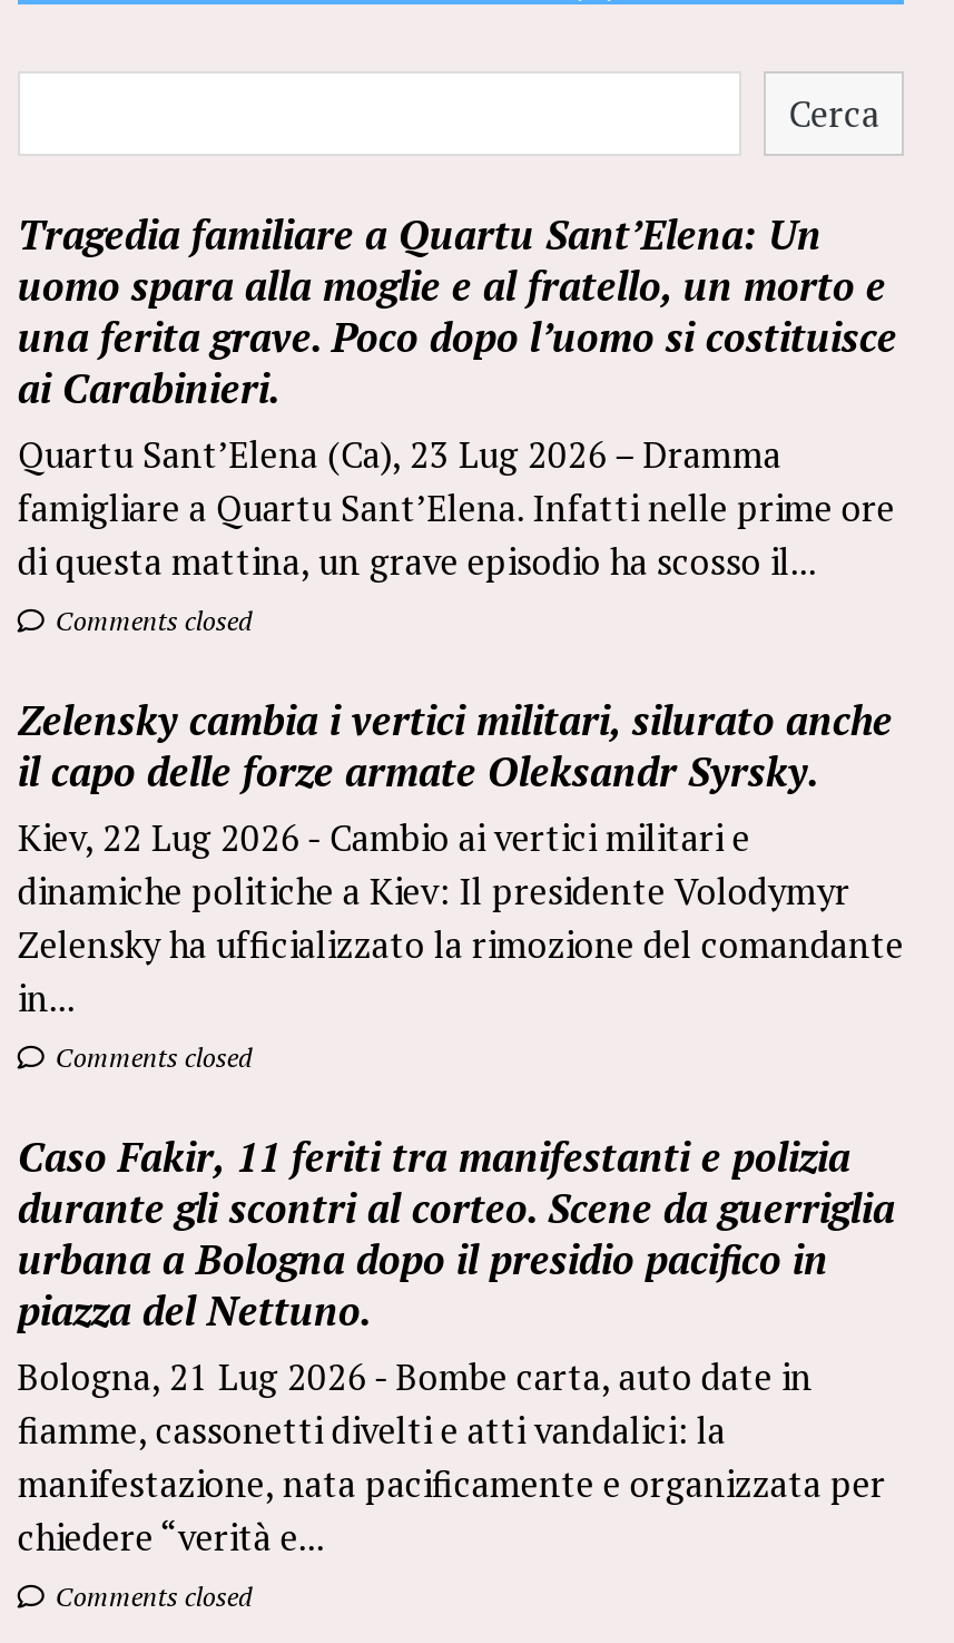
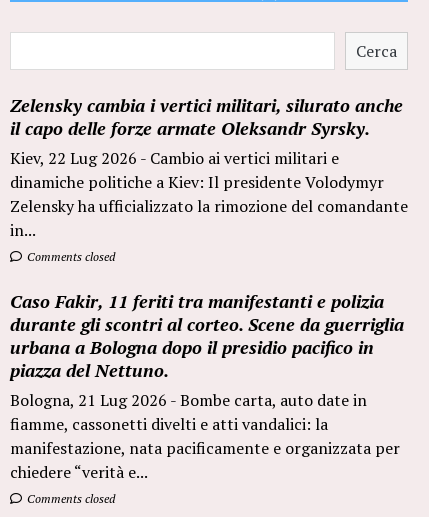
- Tragedia familiare a Quartu Sant’Elena: Un
- uomo spara alla moglie e al fratello, un morto e
- una ferita grave. Poco dopo l’uomo si costituisce
- ai Carabinieri.
- Quartu Sant’Elena (Ca), 23 Lug 2026 – Dramma
- famigliare a Quartu Sant’Elena. Infatti nelle prime ore
- di questa mattina, un grave episodio ha scosso il...
- Comments closed
